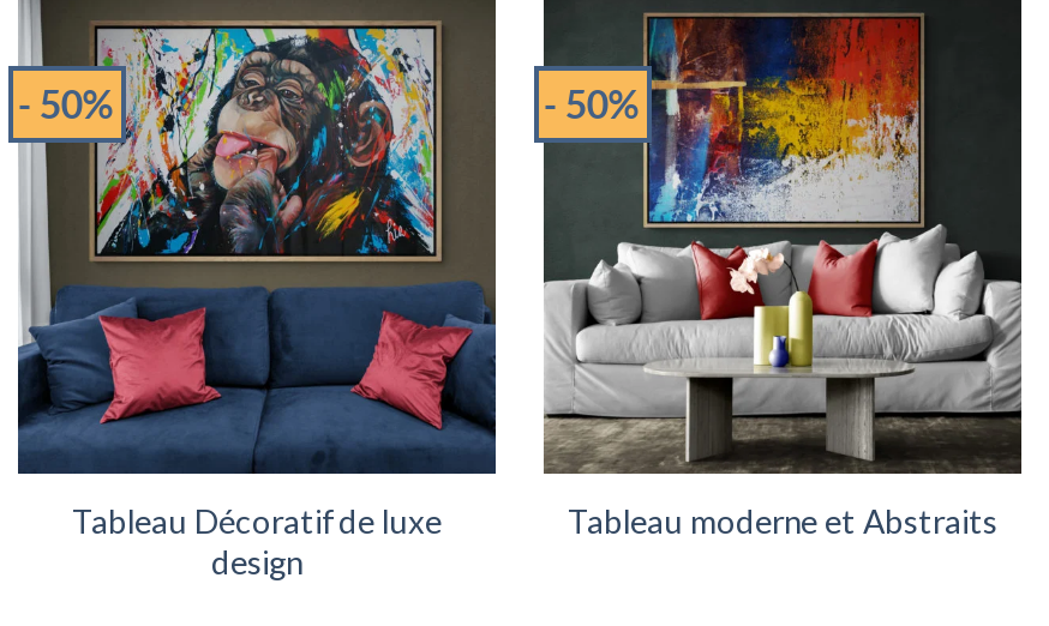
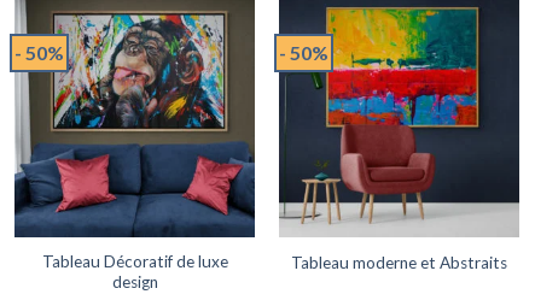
- [image]
+ [image]
